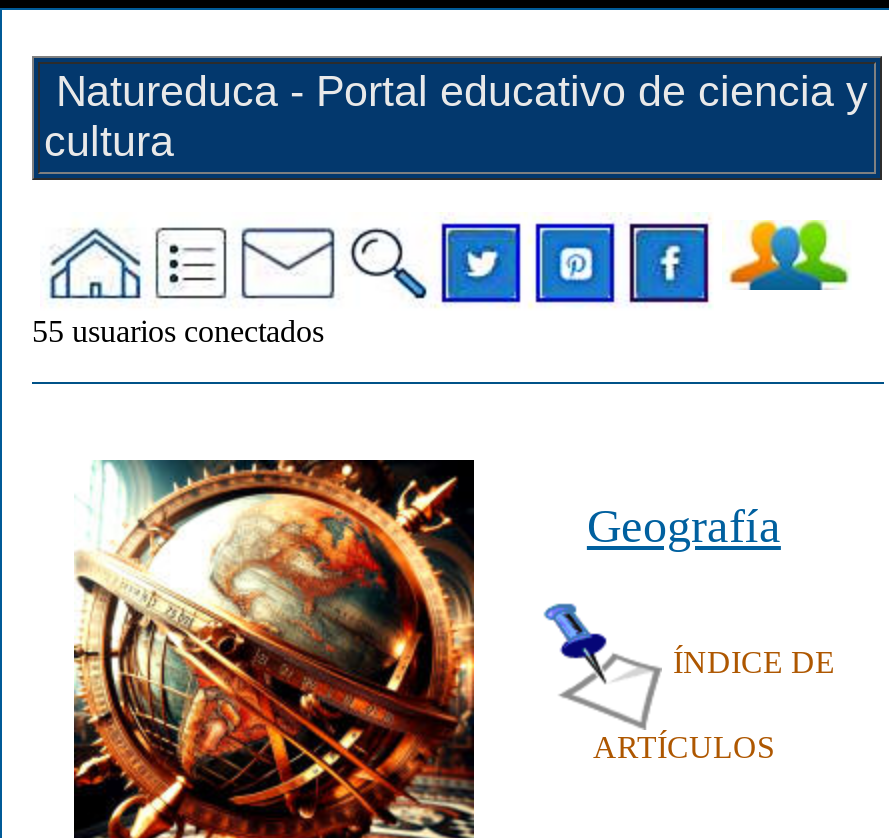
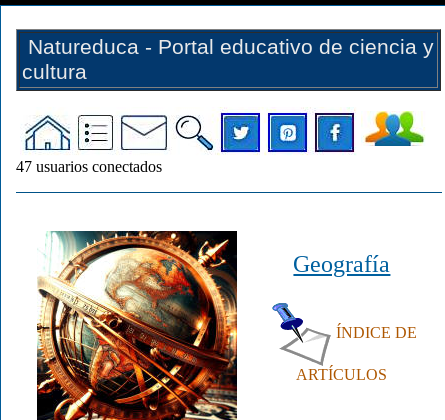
- 55 usuarios conectados
+ 47 usuarios conectados
